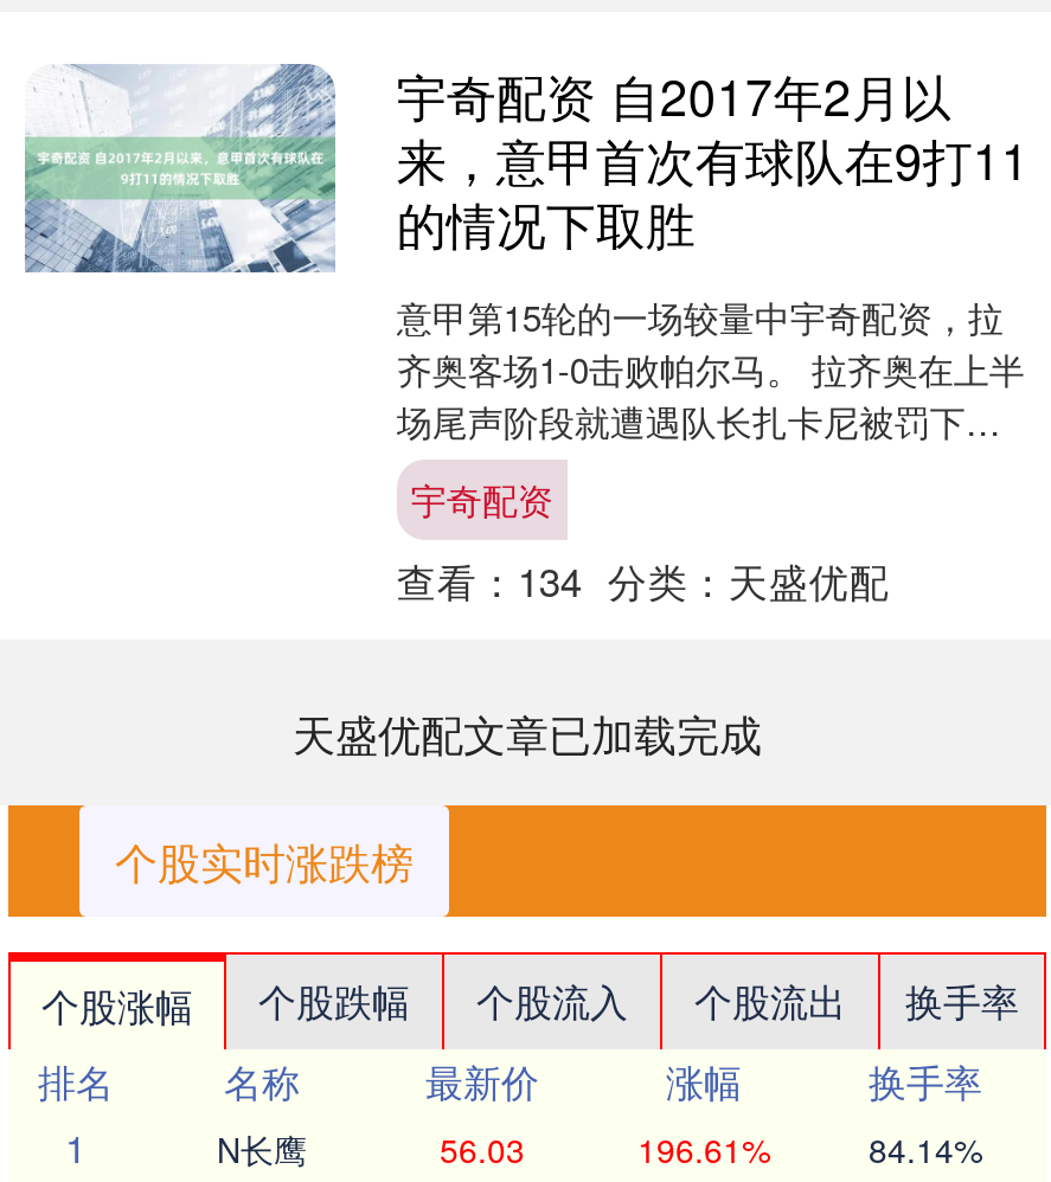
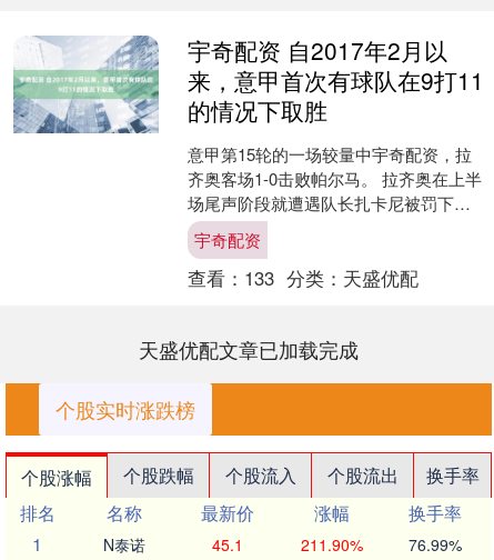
- 查看：134 分类：天盛优配
+ 查看：133 分类：天盛优配

- N长鹰
+ N泰诺

- 56.03
+ 45.1

- 196.61%
+ 211.90%

- 84.14%
+ 76.99%
